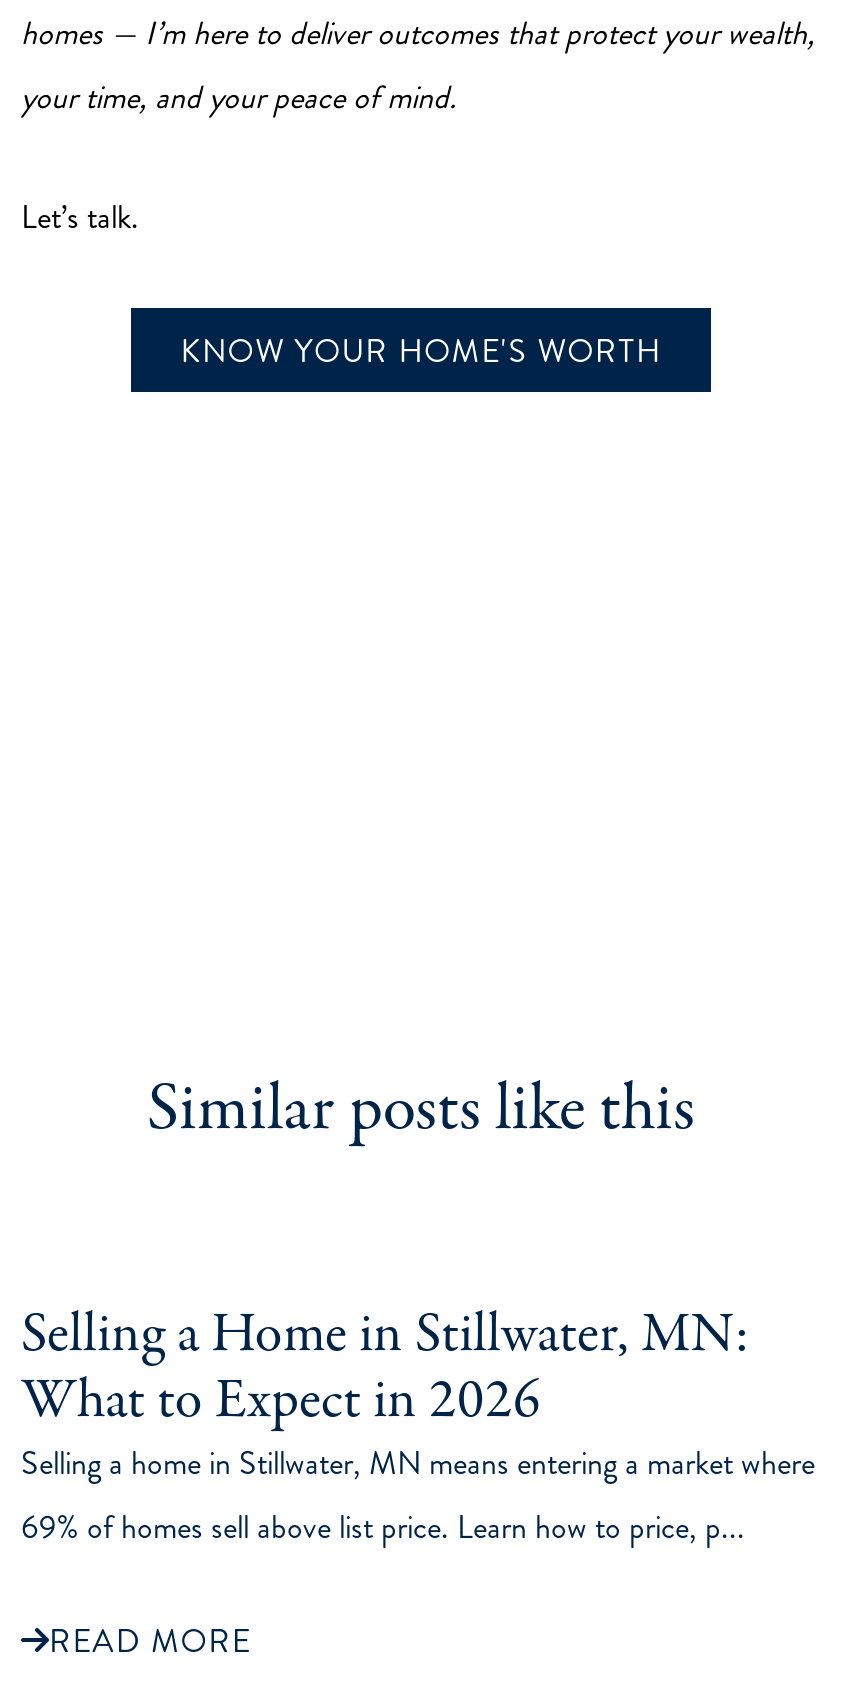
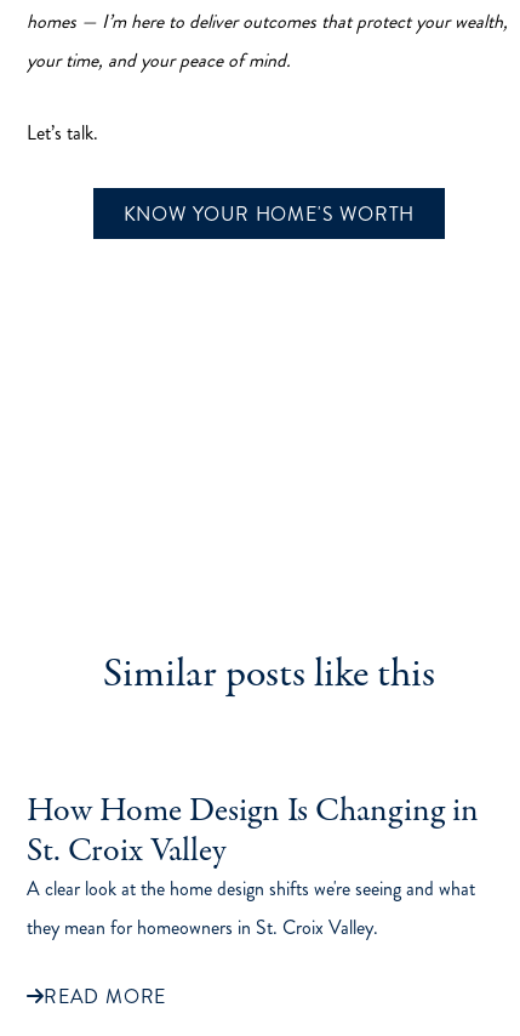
- Selling a Home in Stillwater, MN:
- What to Expect in 2026
- Selling a home in Stillwater, MN means entering a market where
- 69% of homes sell above list price. Learn how to price, p...
+ How Home Design Is Changing in
+ St. Croix Valley
+ A clear look at the home design shifts we're seeing and what
+ they mean for homeowners in St. Croix Valley.
